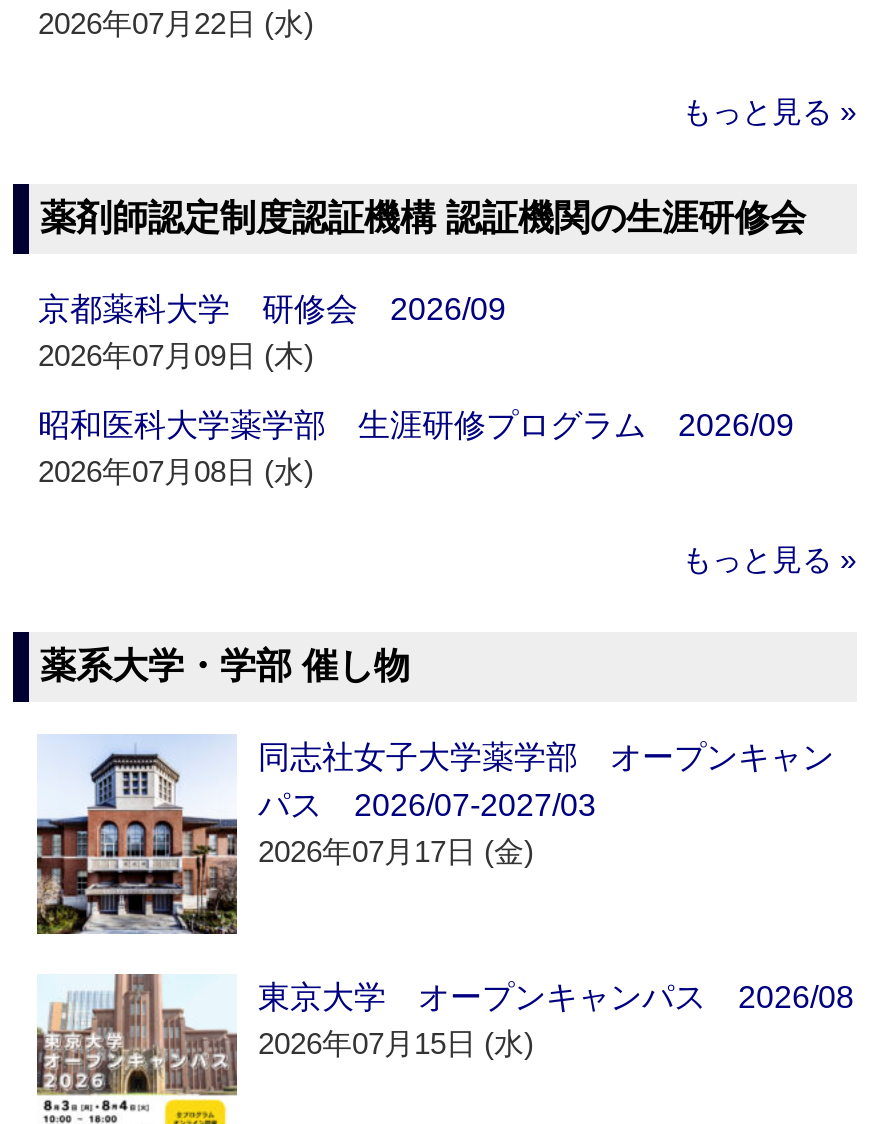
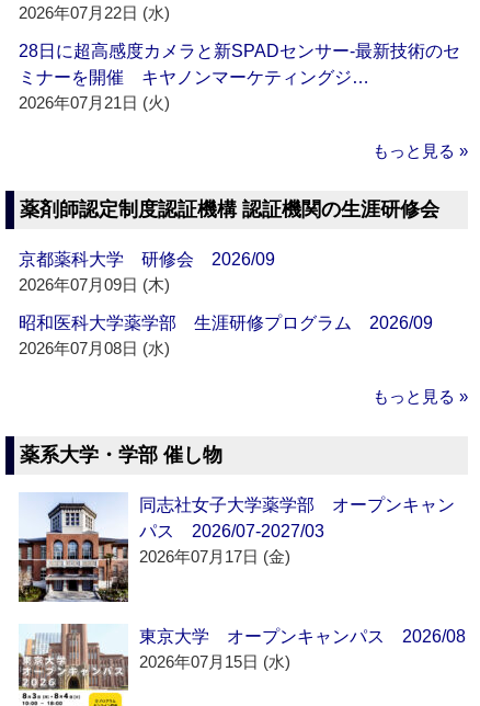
+ 28日に超高感度カメラと新SPADセンサー‐最新技術のセ
+ ミナーを開催 キヤノンマーケティングジ…
+ 2026年07月21日 (火)
